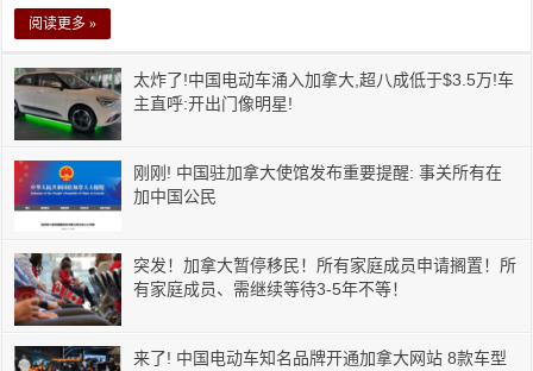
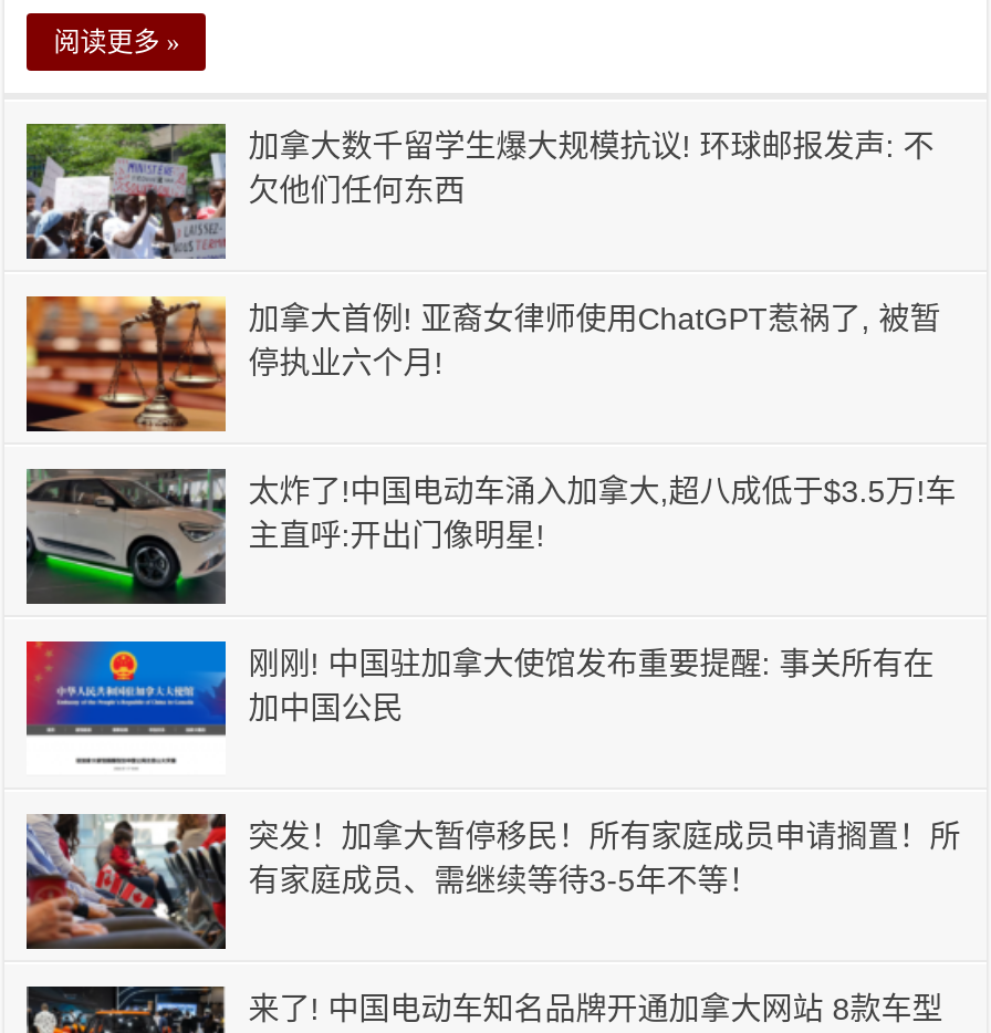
+ [image]
+ 加拿大首例! 亚裔女律师使用ChatGPT惹祸了, 被暂
+ 停执业六个月!

+ [image]
+ 加拿大数千留学生爆大规模抗议! 环球邮报发声: 不
+ 欠他们任何东西
